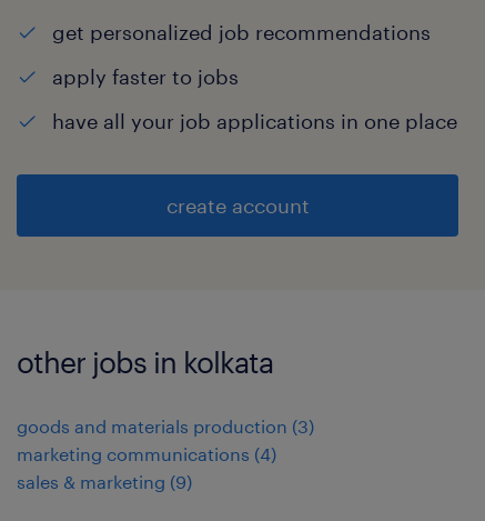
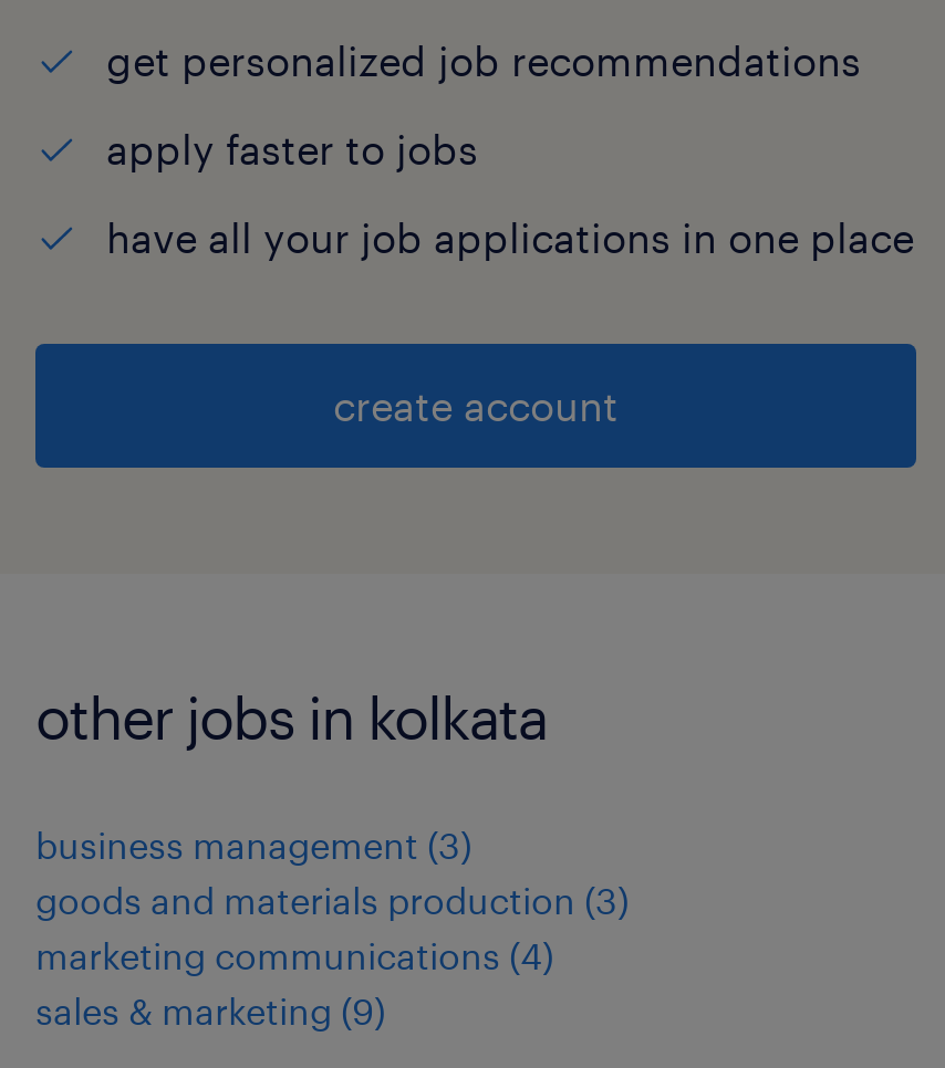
+ business management (3)
